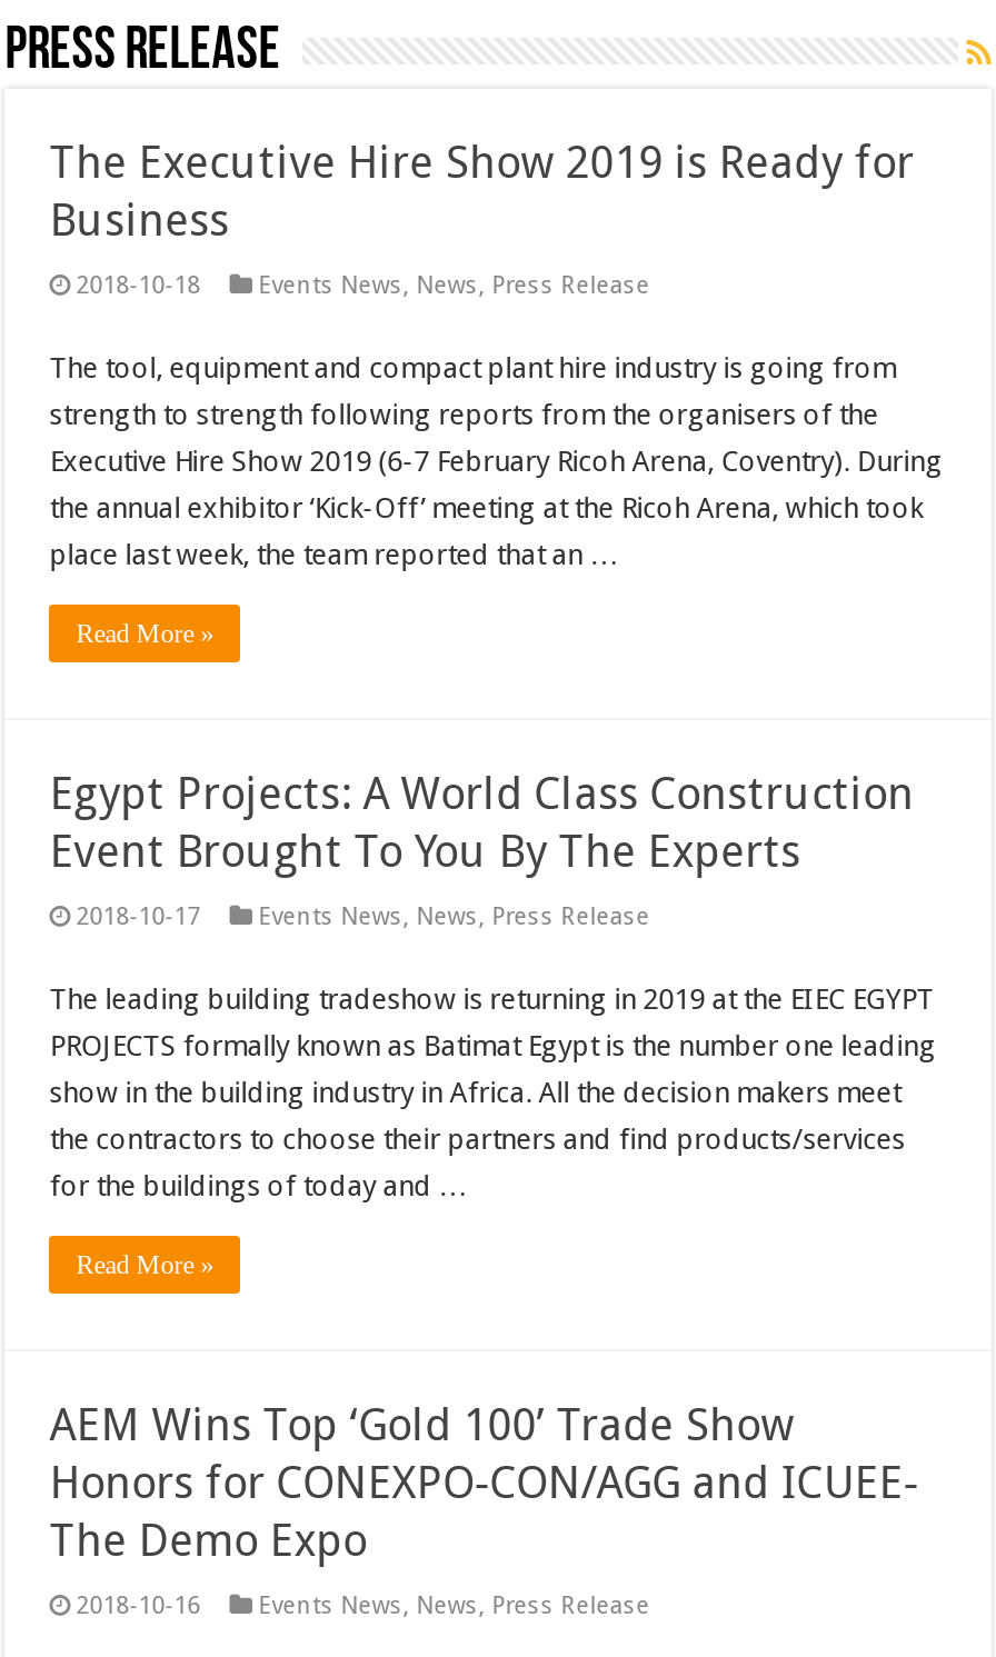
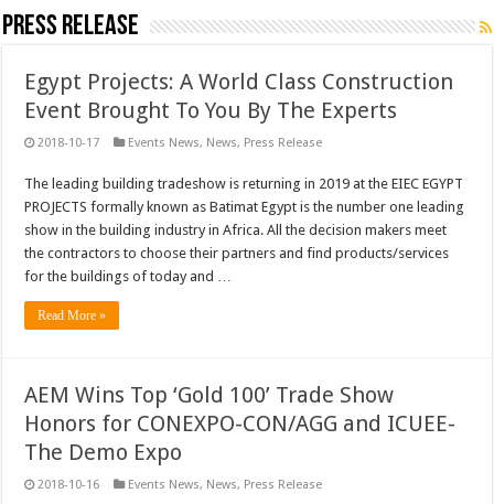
- The Executive Hire Show 2019 is Ready for
- Business
- 2018-10-18
- Events News, News, Press Release
- The tool, equipment and compact plant hire industry is going from
- strength to strength following reports from the organisers of the
- Executive Hire Show 2019 (6-7 February Ricoh Arena, Coventry). During
- the annual exhibitor ‘Kick-Off’ meeting at the Ricoh Arena, which took
- place last week, the team reported that an …
- Read More »
